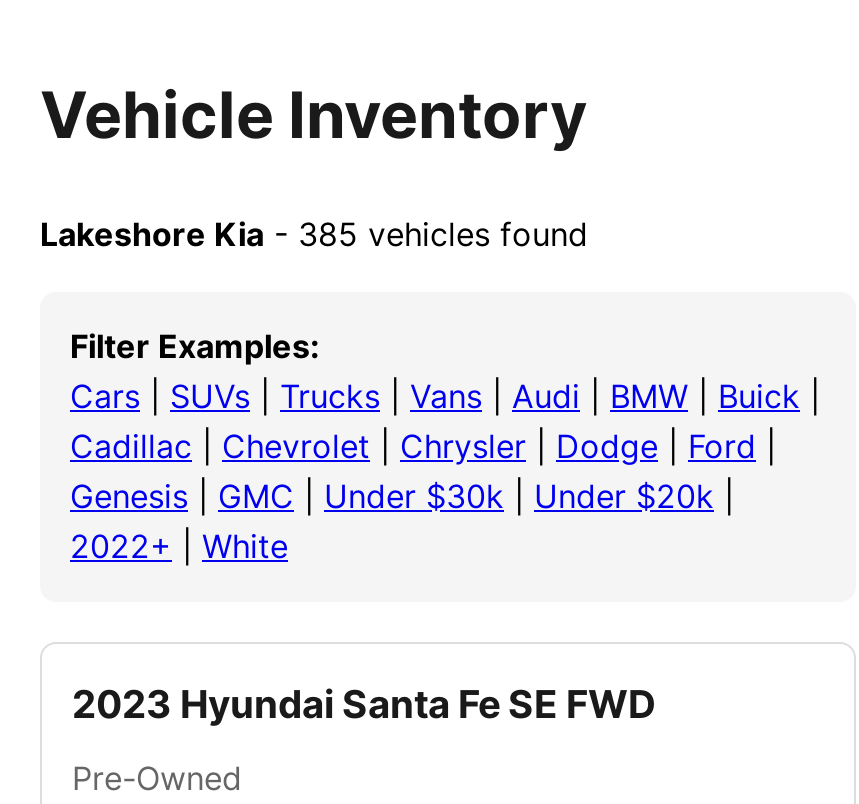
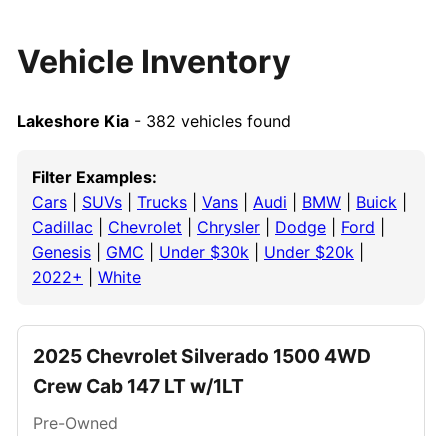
- Lakeshore Kia - 385 vehicles found
+ Lakeshore Kia - 382 vehicles found

- 2023 Hyundai Santa Fe SE FWD
+ 2025 Chevrolet Silverado 1500 4WD
+ Crew Cab 147 LT w/1LT
